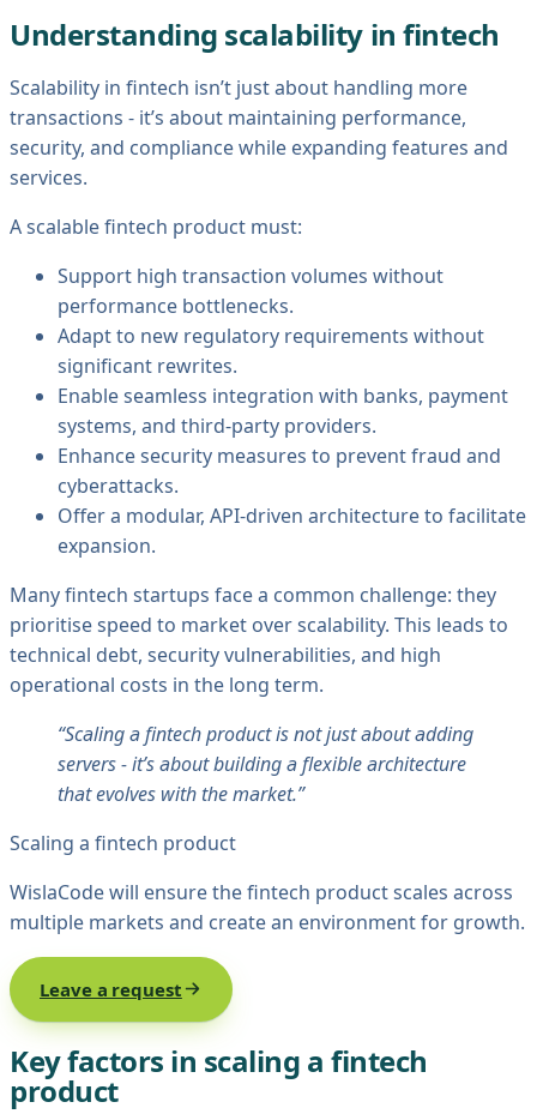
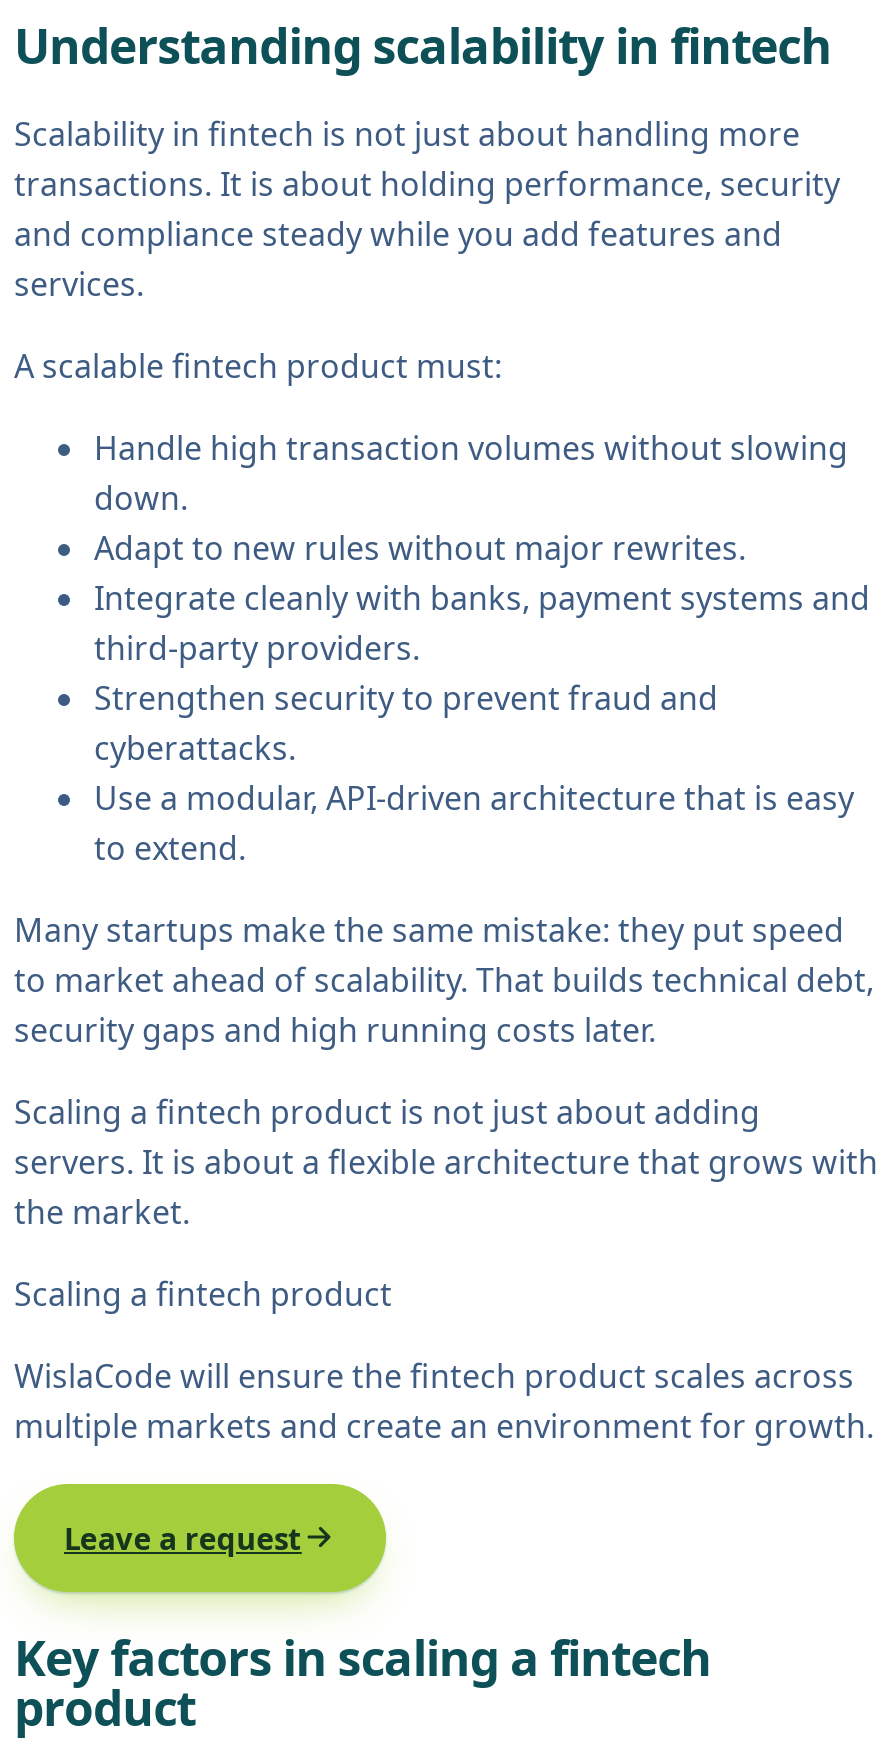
- Scalability in fintech isn’t just about handling more
- transactions - it’s about maintaining performance,
- security, and compliance while expanding features and
+ Scalability in fintech is not just about handling more
+ transactions. It is about holding performance, security
+ and compliance steady while you add features and

- Support high transaction volumes without
- performance bottlenecks.
- Adapt to new regulatory requirements without
- significant rewrites.
- Enable seamless integration with banks, payment
- systems, and third-party providers.
- Enhance security measures to prevent fraud and
+ Handle high transaction volumes without slowing
+ down.
+ Adapt to new rules without major rewrites.
+ Integrate cleanly with banks, payment systems and
+ third-party providers.
+ Strengthen security to prevent fraud and

- Offer a modular, API-driven architecture to facilitate
- expansion.
+ Use a modular, API-driven architecture that is easy
+ to extend.

- Many fintech startups face a common challenge: they
- prioritise speed to market over scalability. This leads to
- technical debt, security vulnerabilities, and high
- operational costs in the long term.
+ Many startups make the same mistake: they put speed
+ to market ahead of scalability. That builds technical debt,
+ security gaps and high running costs later.

- “Scaling a fintech product is not just about adding
- servers - it’s about building a flexible architecture
- that evolves with the market.”
+ Scaling a fintech product is not just about adding
+ servers. It is about a flexible architecture that grows with
+ the market.
